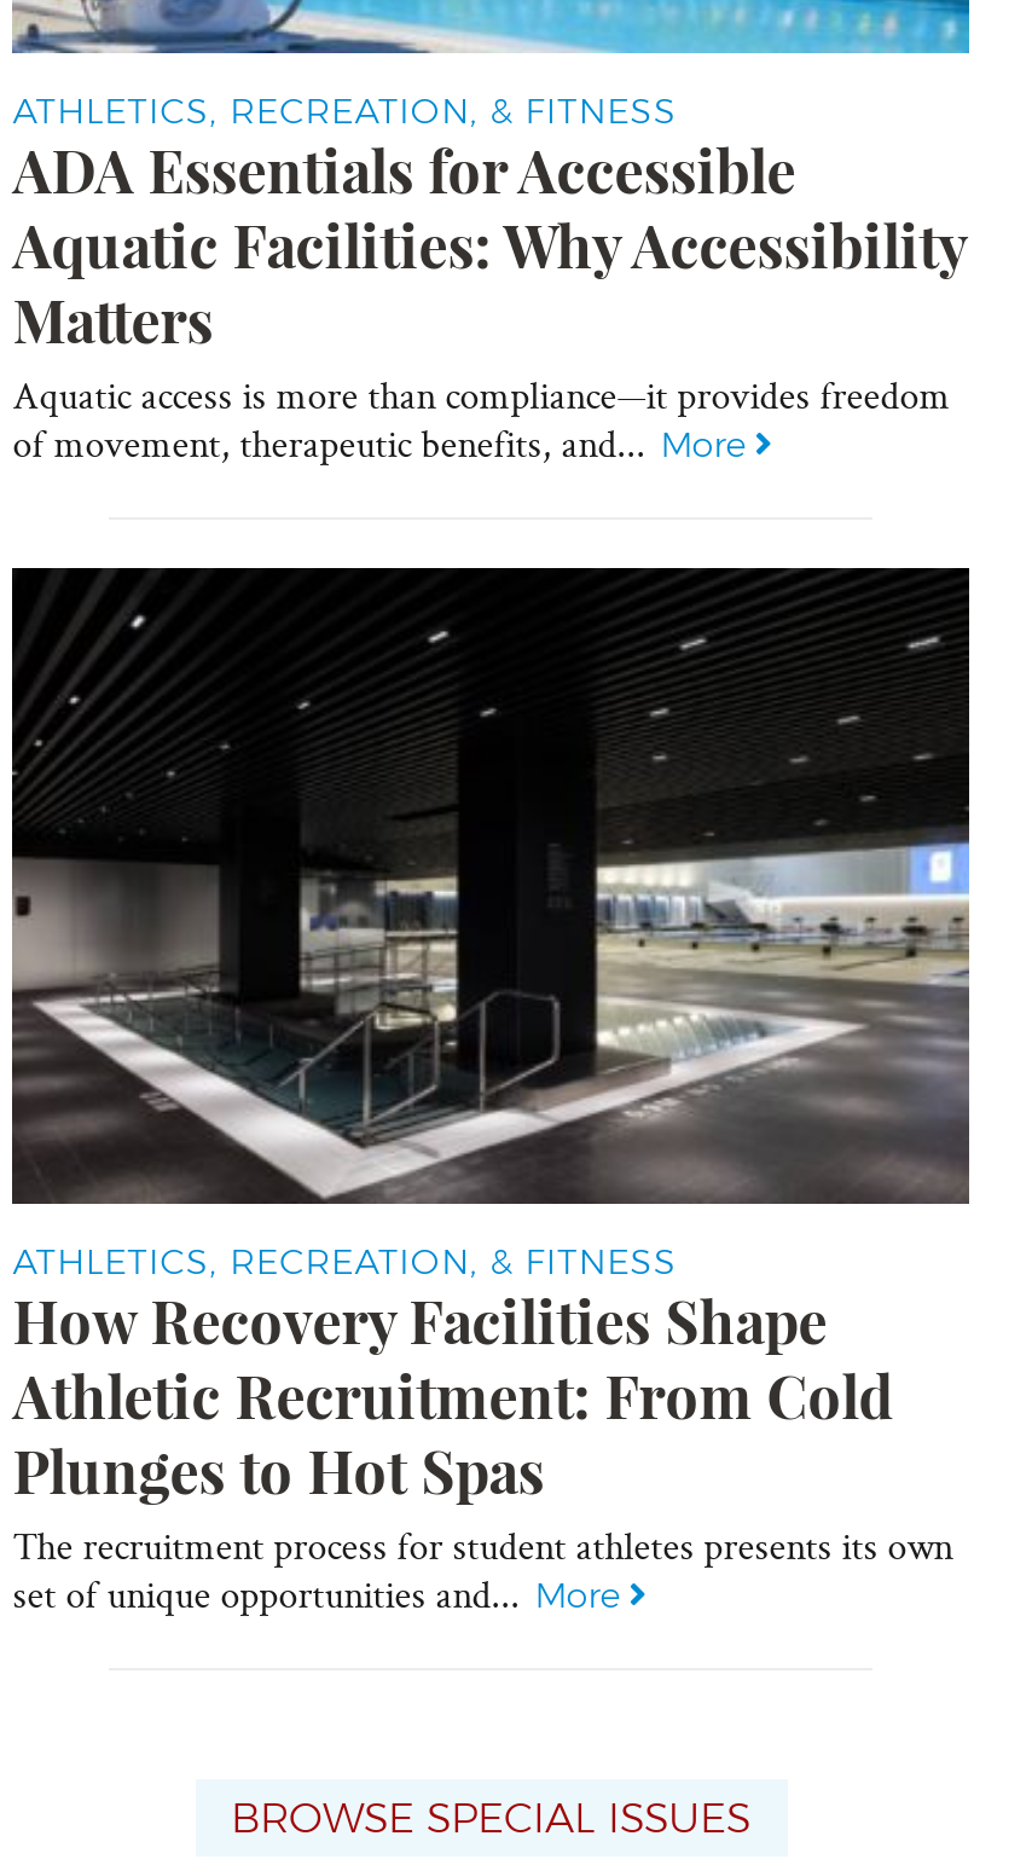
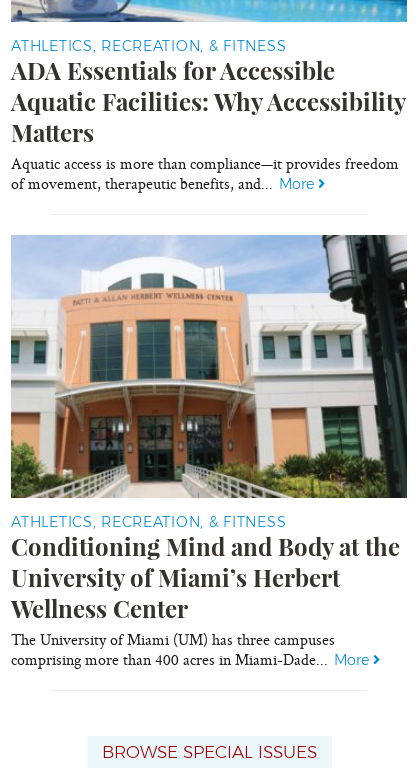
- [image]
- How Recovery Facilities Shape
- Athletic Recruitment: From Cold
- Plunges to Hot Spas
- The recruitment process for student athletes presents its own
- set of unique opportunities and... More
+ [image]
+ Conditioning Mind and Body at the
+ University of Miami’s Herbert
+ Wellness Center
+ The University of Miami (UM) has three campuses
+ comprising more than 400 acres in Miami-Dade... More
